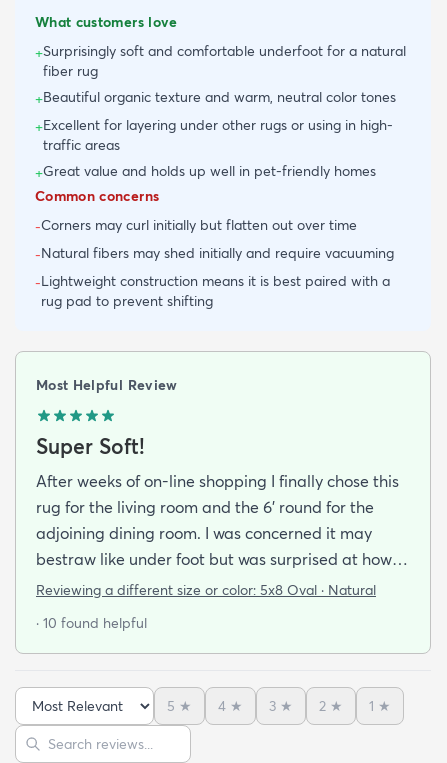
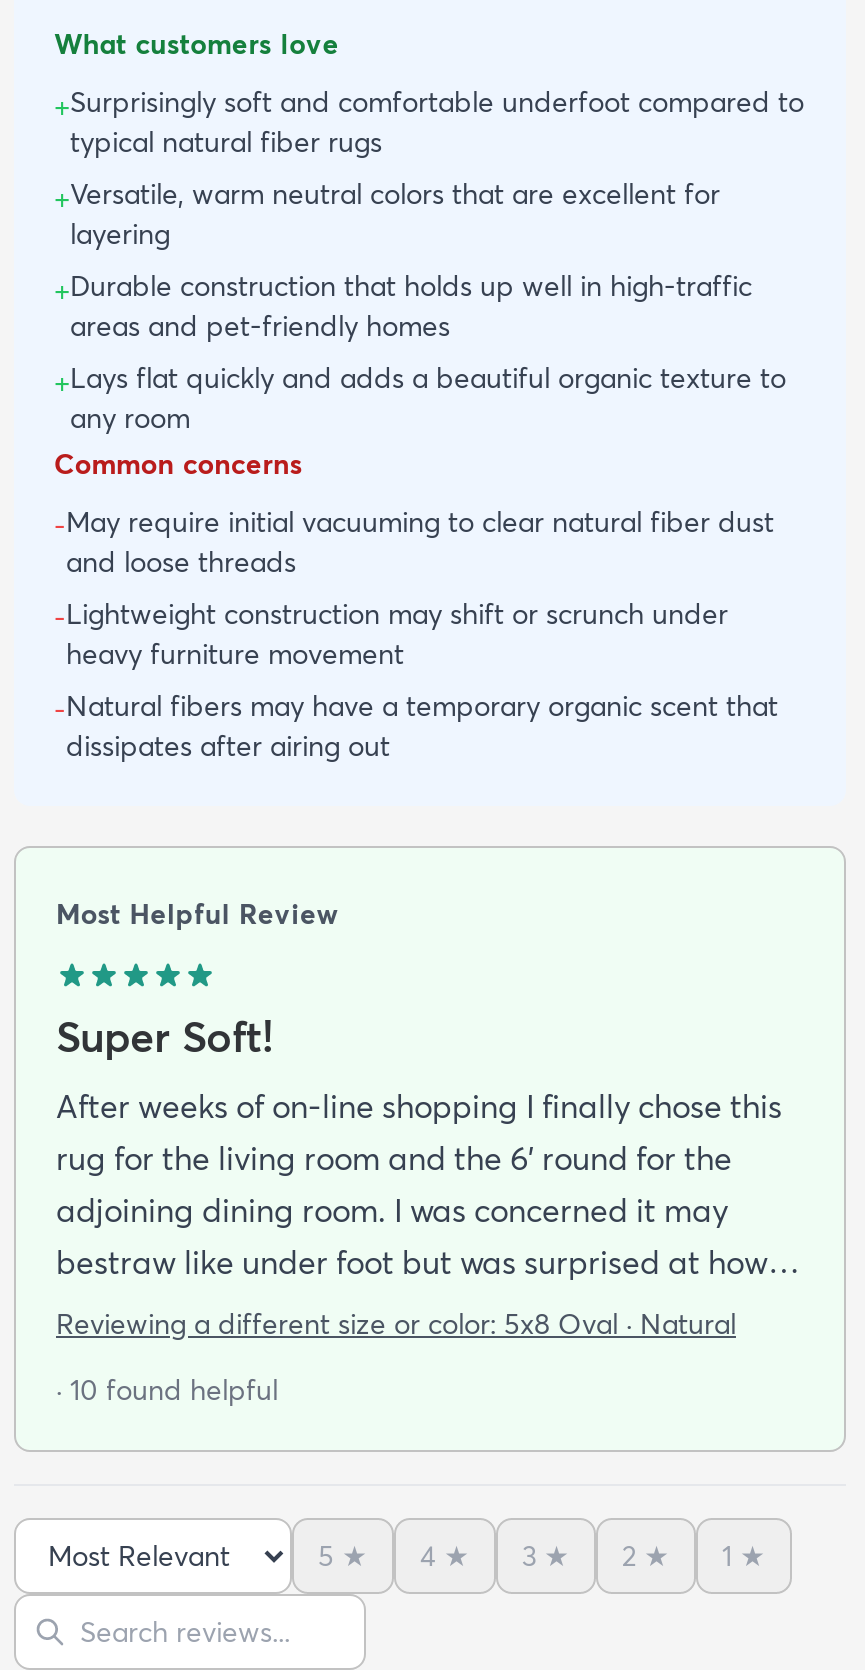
- +Surprisingly soft and comfortable underfoot for a natural
- fiber rug
- +Beautiful organic texture and warm, neutral color tones
- +Excellent for layering under other rugs or using in high-
- traffic areas
- +Great value and holds up well in pet-friendly homes
+ +Surprisingly soft and comfortable underfoot compared to
+ typical natural fiber rugs
+ +Versatile, warm neutral colors that are excellent for
+ layering
+ +Durable construction that holds up well in high-traffic
+ areas and pet-friendly homes
+ +Lays flat quickly and adds a beautiful organic texture to
+ any room

- -Corners may curl initially but flatten out over time
- -Natural fibers may shed initially and require vacuuming
- -Lightweight construction means it is best paired with a
- rug pad to prevent shifting
+ -May require initial vacuuming to clear natural fiber dust
+ and loose threads
+ -Lightweight construction may shift or scrunch under
+ heavy furniture movement
+ -Natural fibers may have a temporary organic scent that
+ dissipates after airing out
